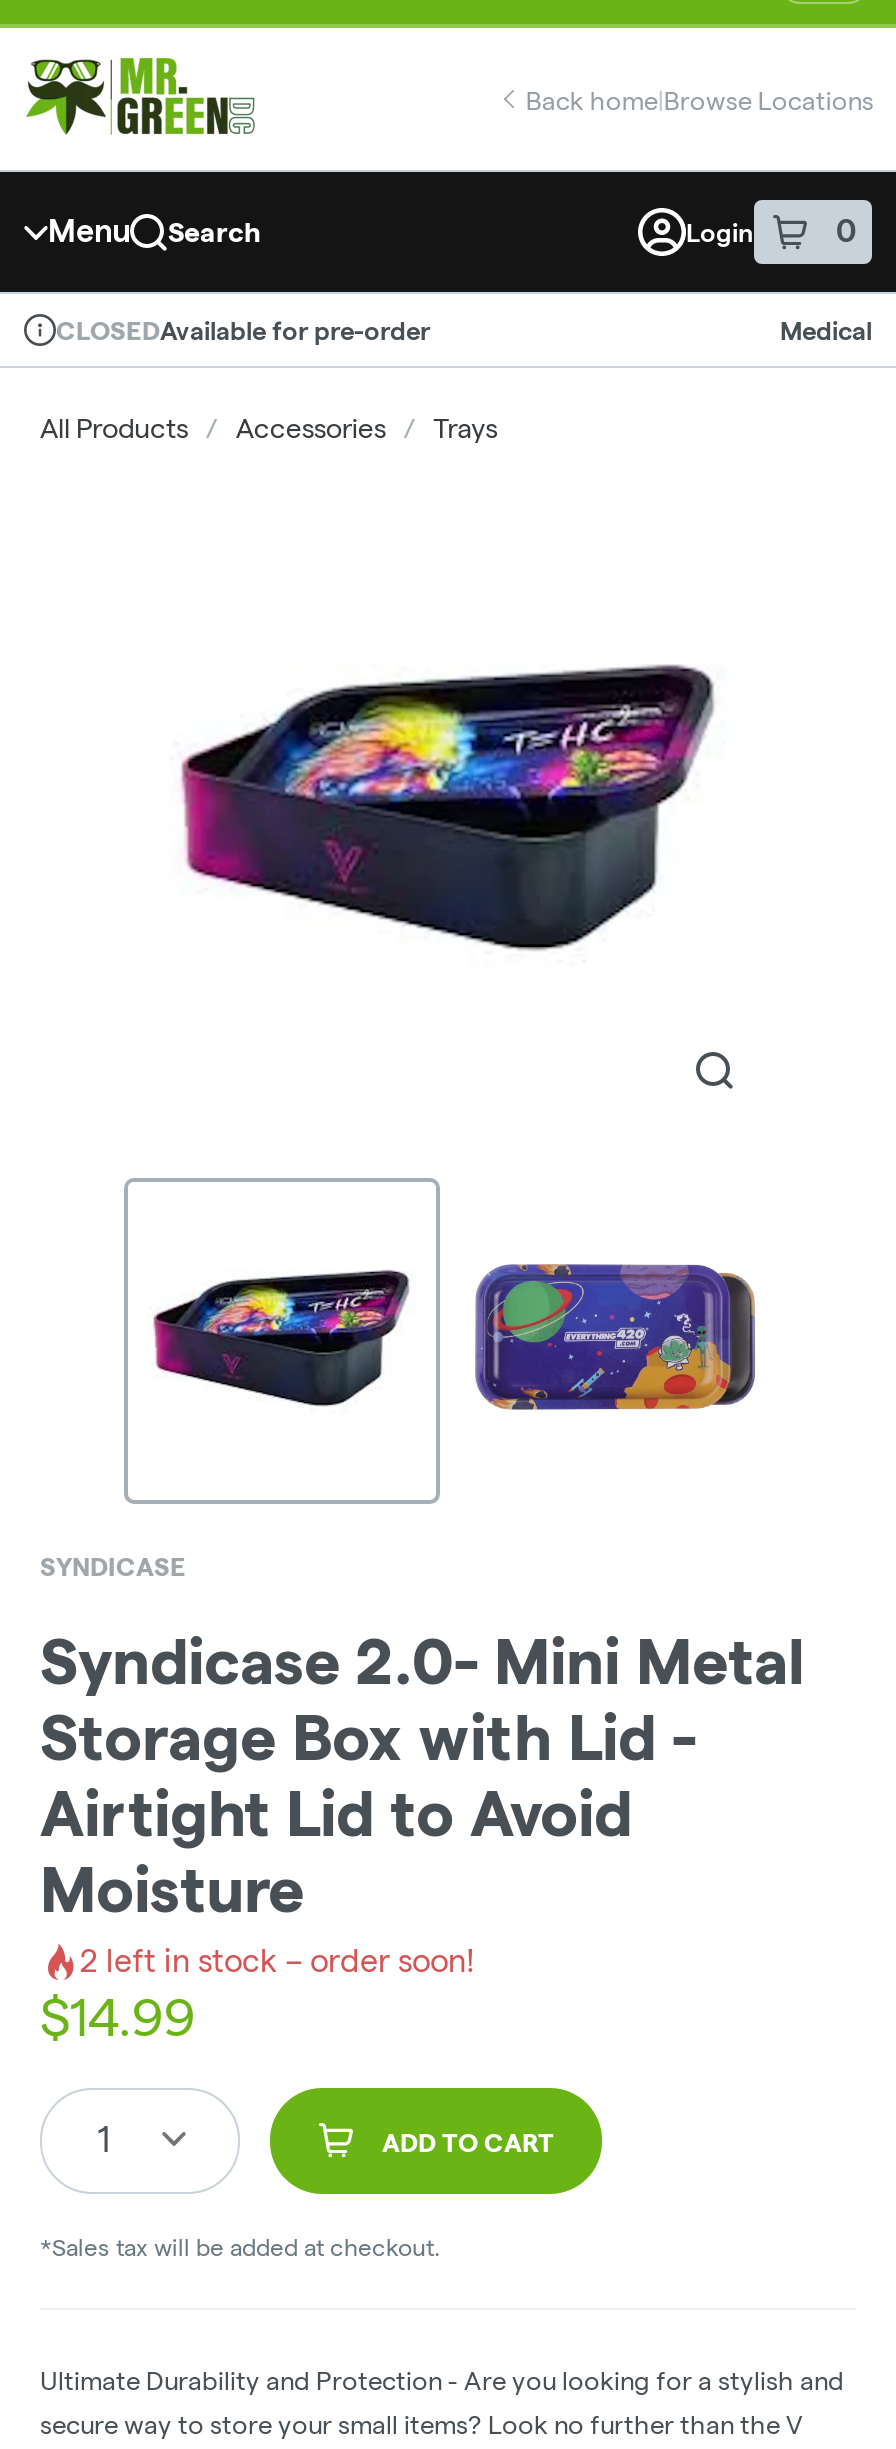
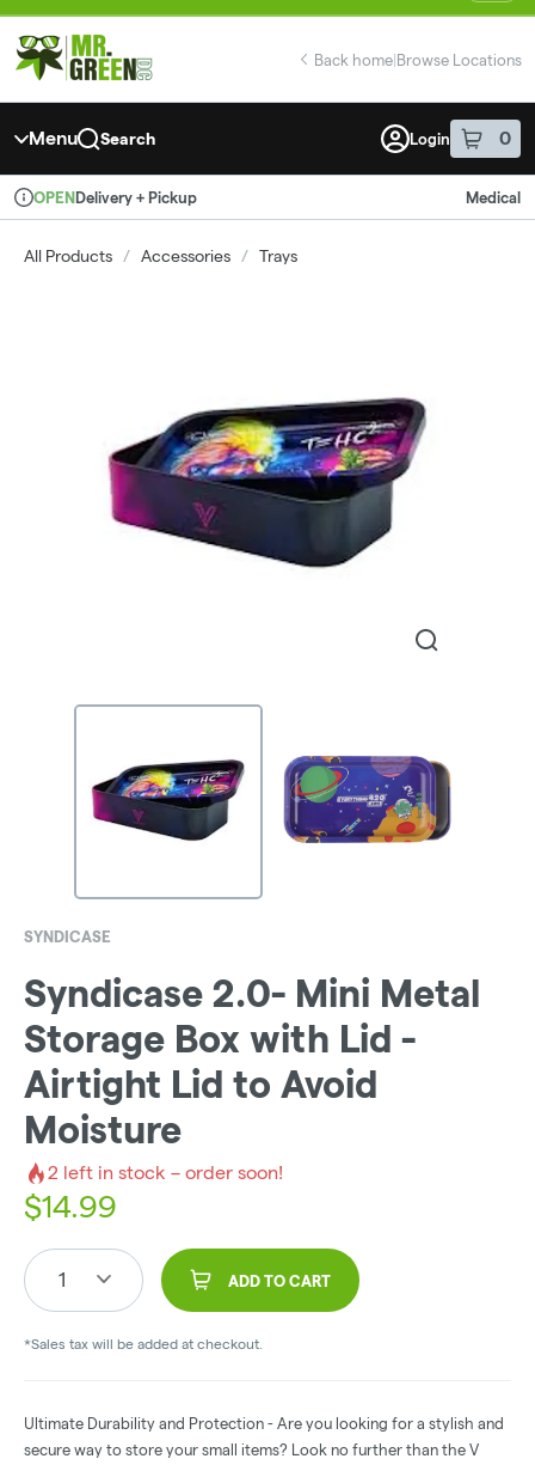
- CLOSEDAvailable for pre-order
+ OPENDelivery + Pickup
